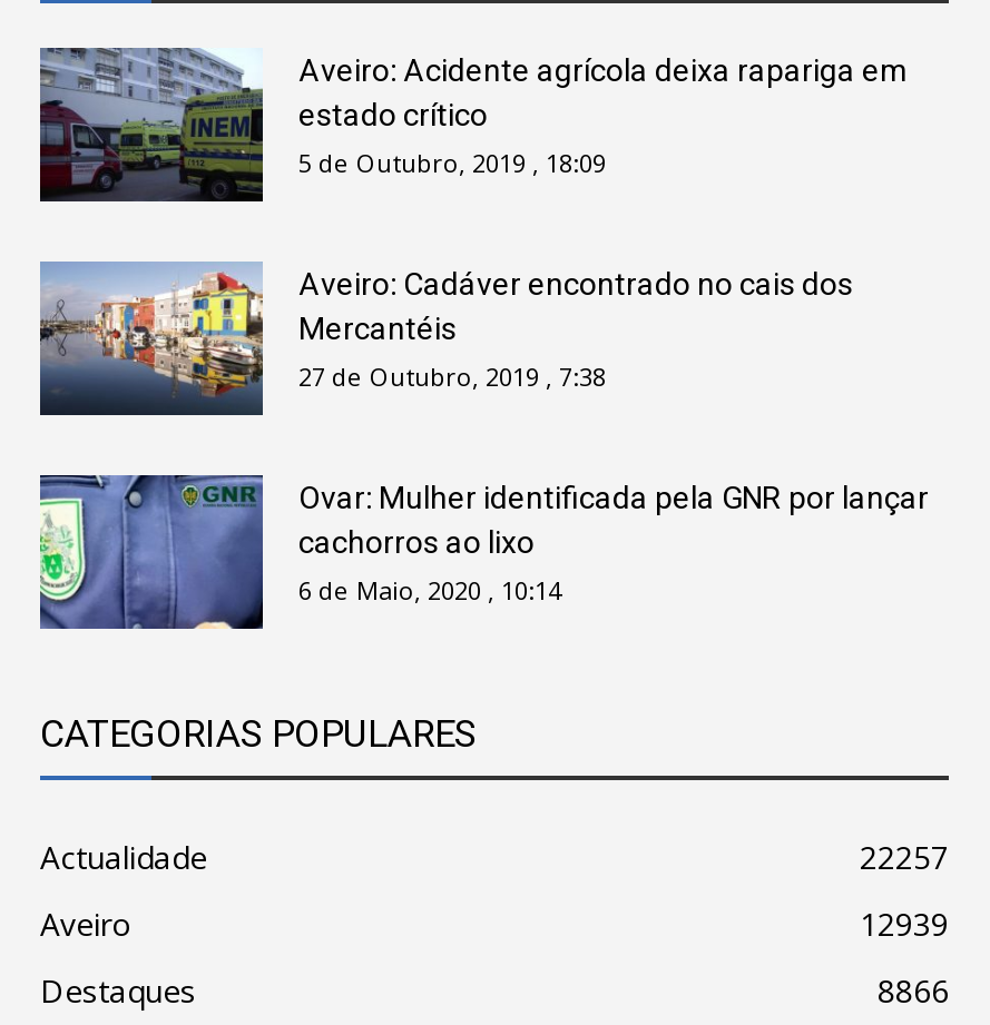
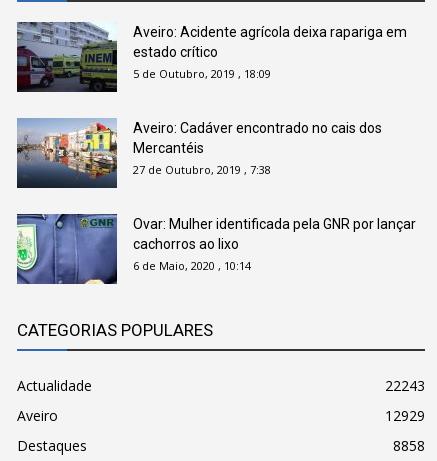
- 22257
+ 22243

- 12939
+ 12929

- 8866
+ 8858
